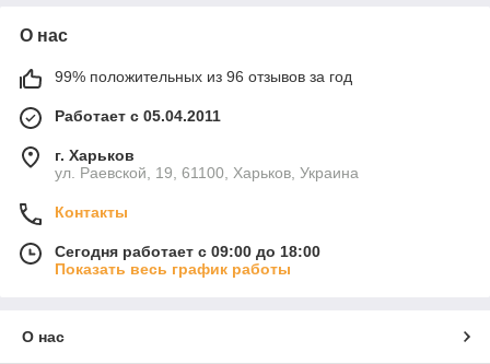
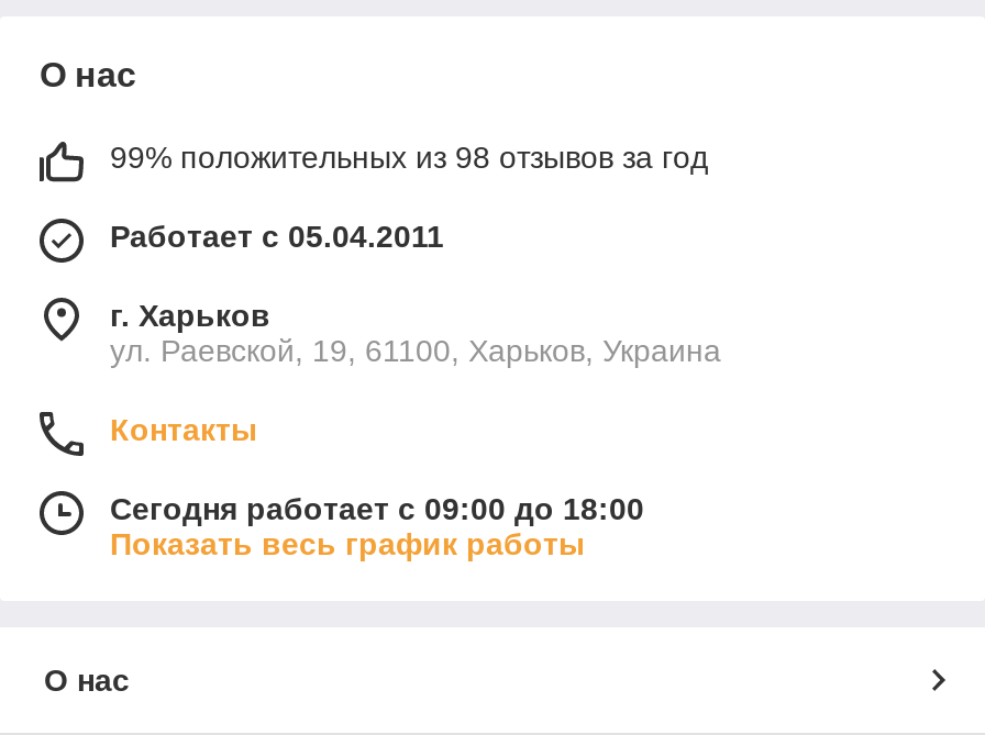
- 99% положительных из 96 отзывов за год
+ 99% положительных из 98 отзывов за год
